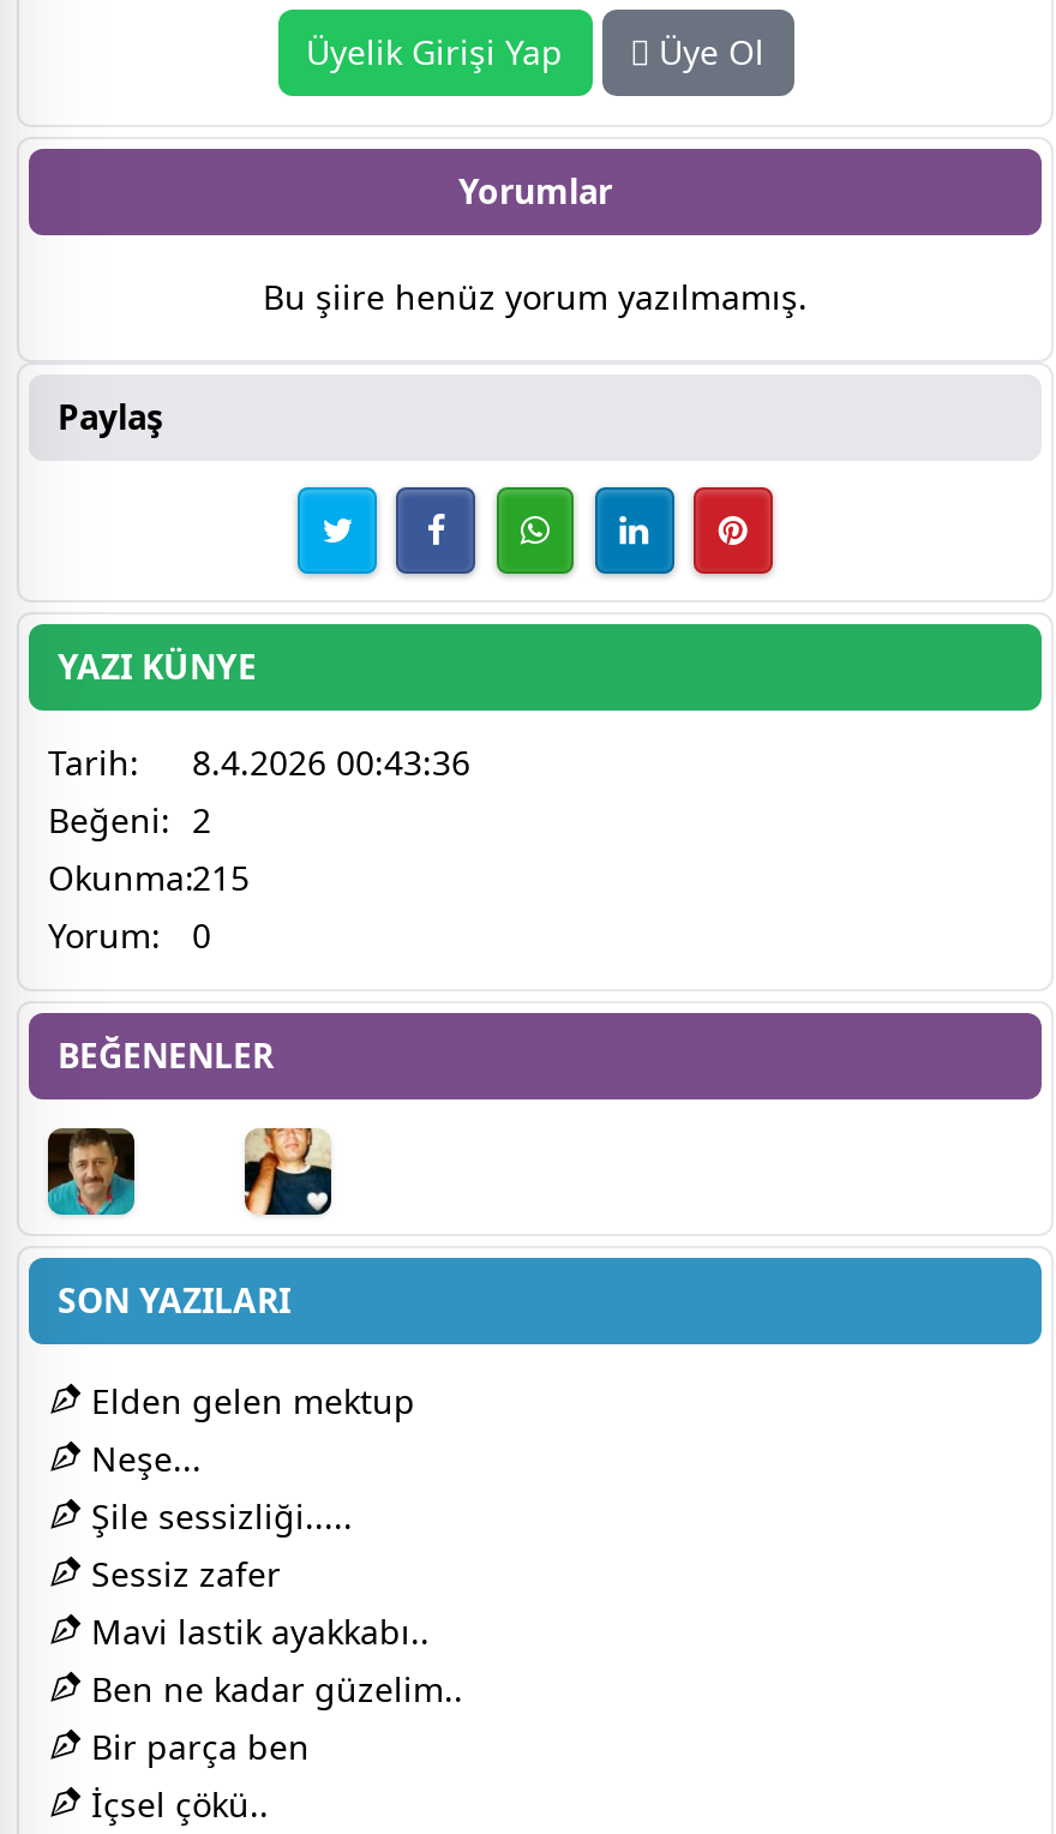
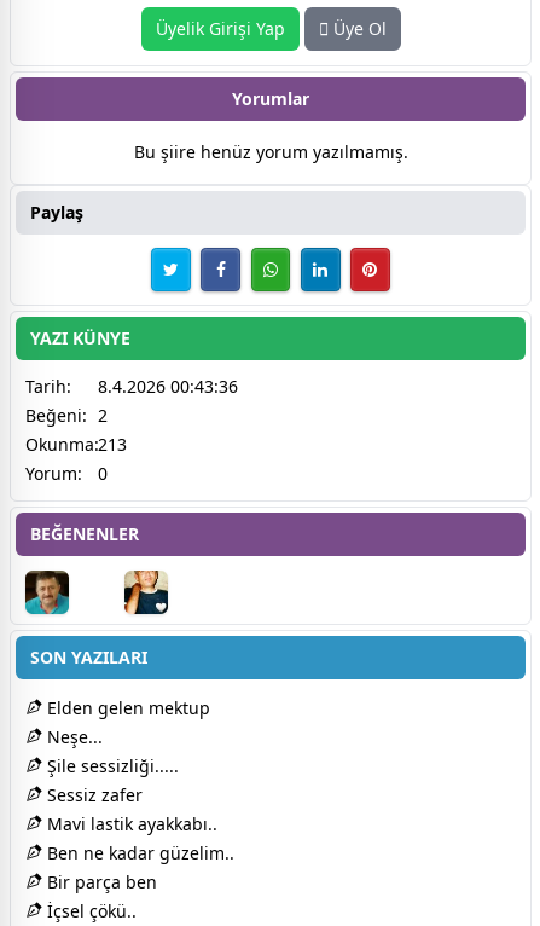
- Okunma:215
+ Okunma:213
